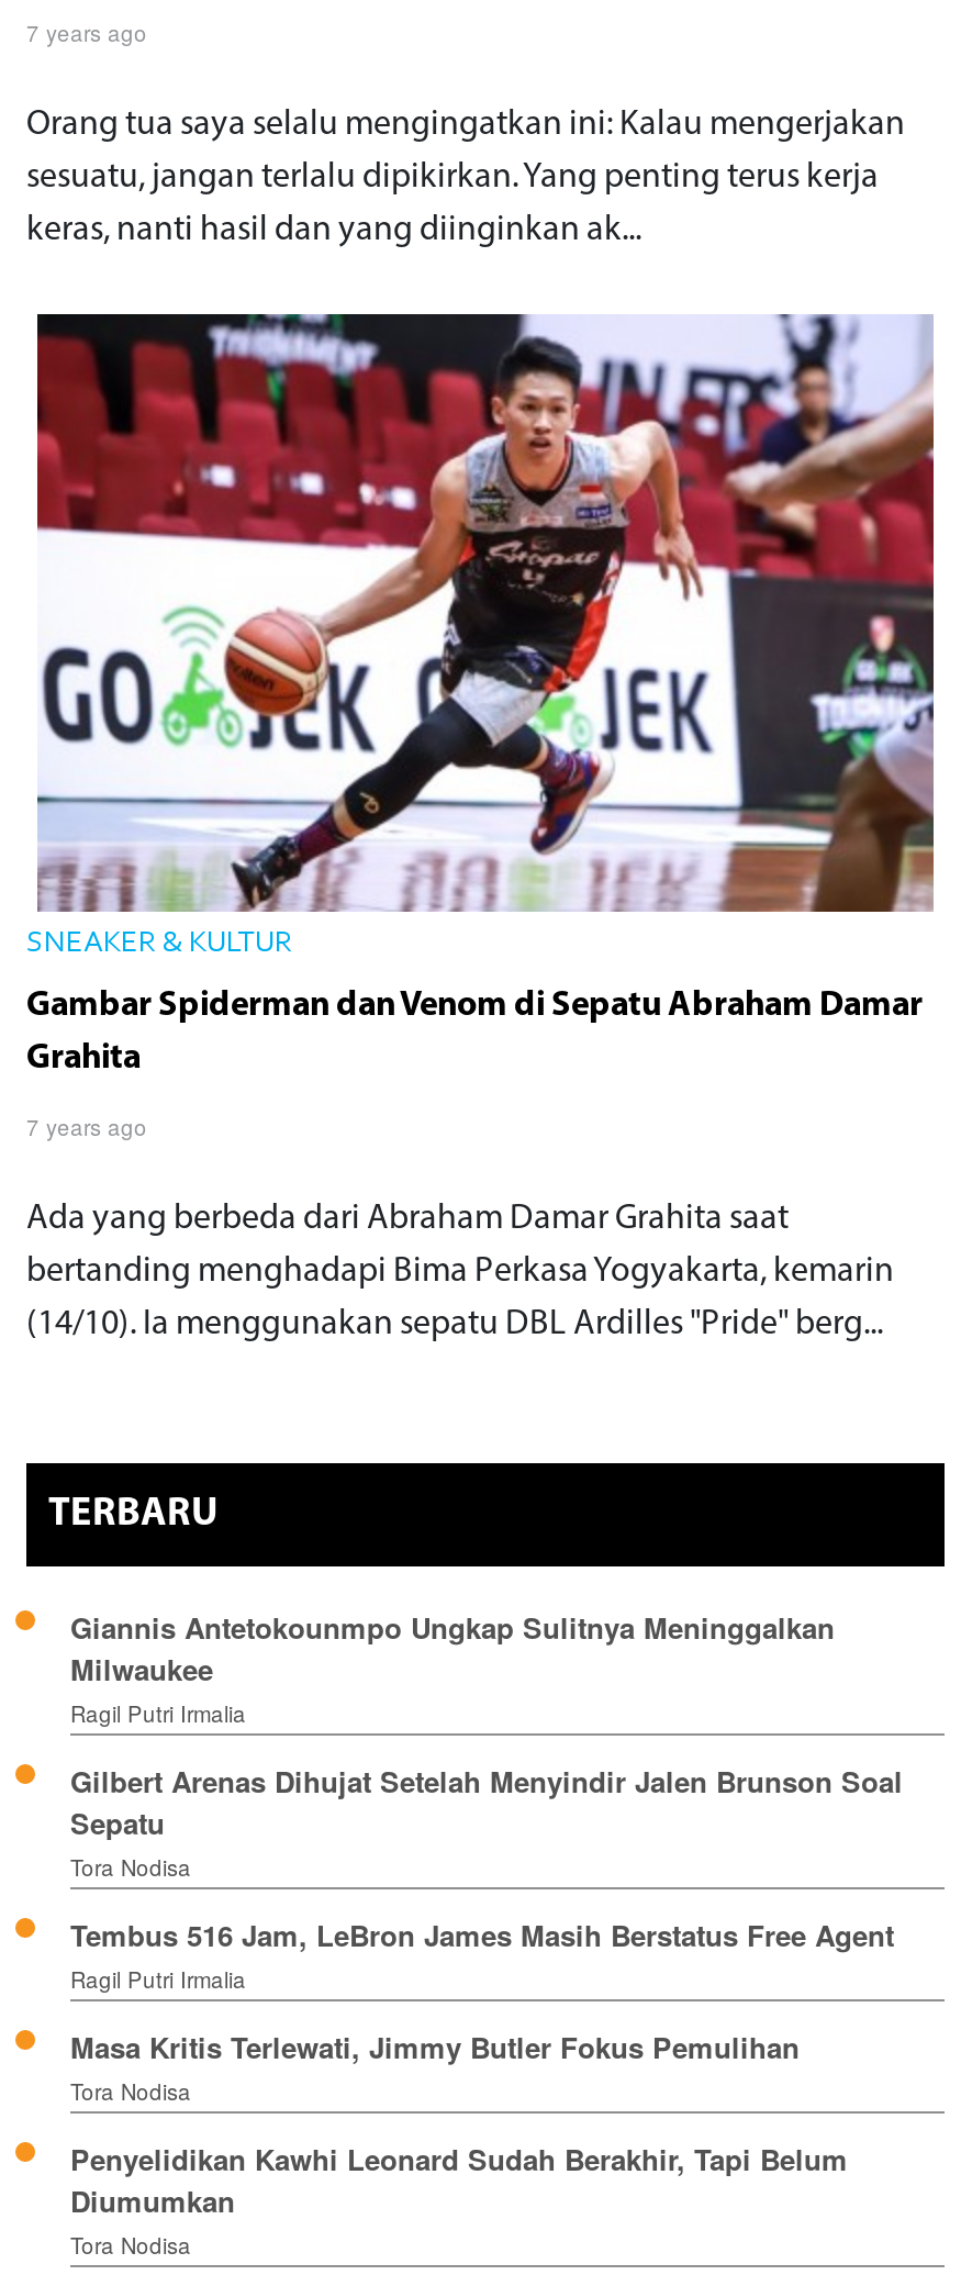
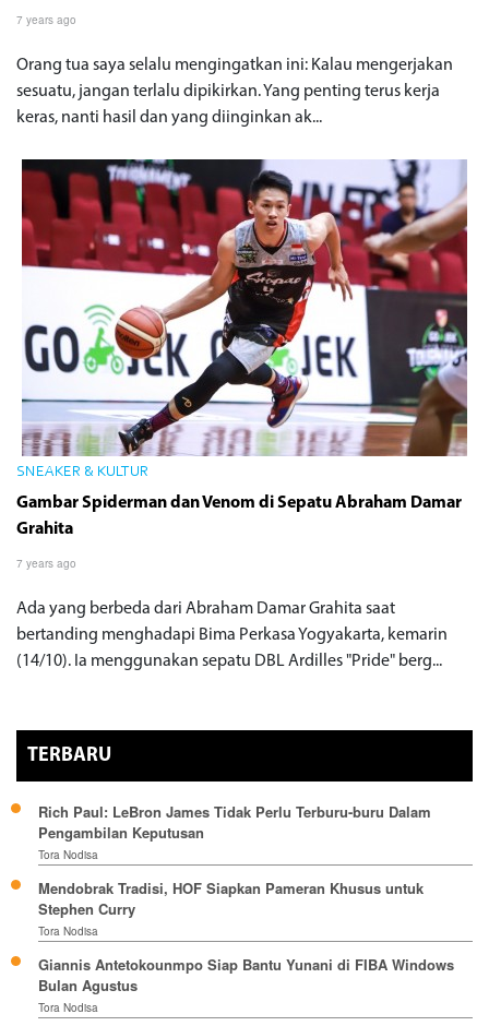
- Giannis Antetokounmpo Ungkap Sulitnya Meninggalkan
- Milwaukee
- Ragil Putri Irmalia
- Gilbert Arenas Dihujat Setelah Menyindir Jalen Brunson Soal
- Sepatu
+ Rich Paul: LeBron James Tidak Perlu Terburu-buru Dalam
+ Pengambilan Keputusan

- Tembus 516 Jam, LeBron James Masih Berstatus Free Agent
- Ragil Putri Irmalia
- Masa Kritis Terlewati, Jimmy Butler Fokus Pemulihan
+ Mendobrak Tradisi, HOF Siapkan Pameran Khusus untuk
+ Stephen Curry

- Penyelidikan Kawhi Leonard Sudah Berakhir, Tapi Belum
- Diumumkan
+ Giannis Antetokounmpo Siap Bantu Yunani di FIBA Windows
+ Bulan Agustus
